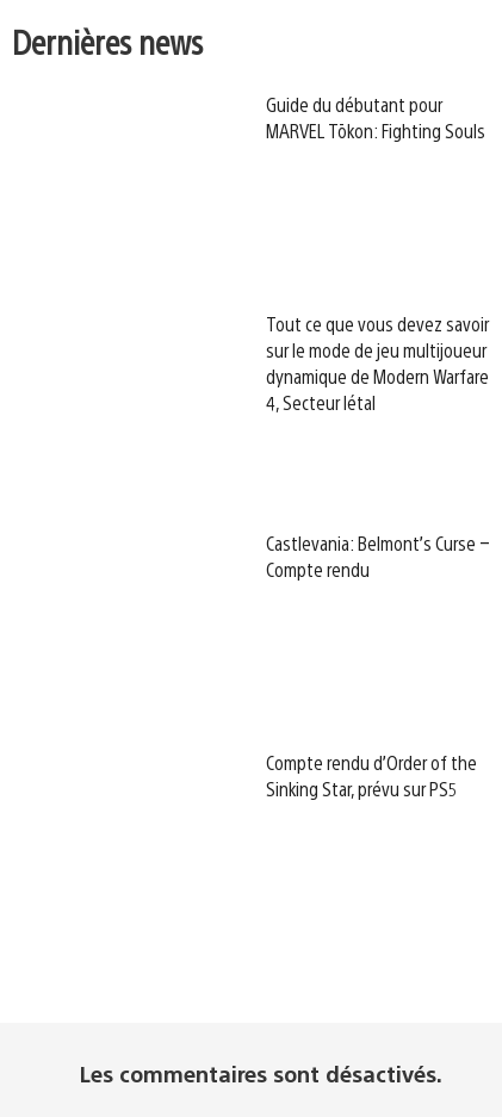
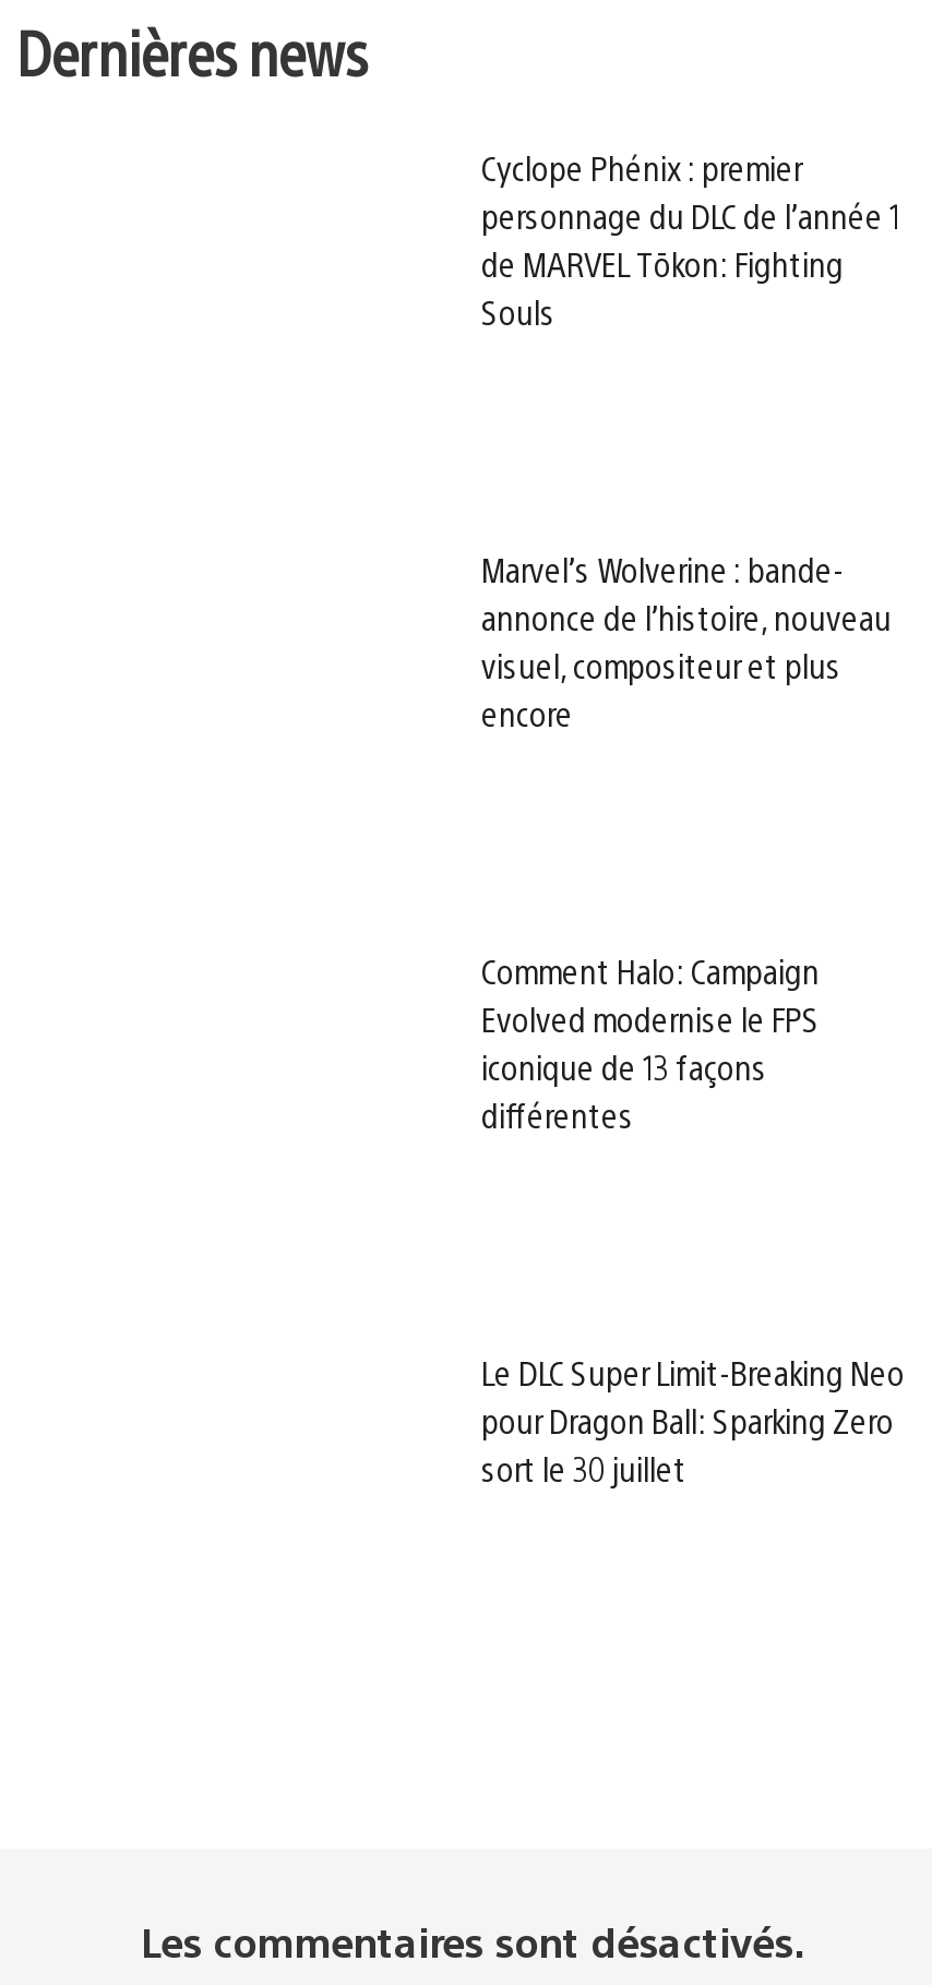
- Guide du débutant pour
- MARVEL Tōkon: Fighting Souls
+ Cyclope Phénix : premier
+ personnage du DLC de l’année 1
+ de MARVEL Tōkon: Fighting
+ Souls

- Tout ce que vous devez savoir
- sur le mode de jeu multijoueur
- dynamique de Modern Warfare
- 4, Secteur létal
+ Marvel’s Wolverine : bande-
+ annonce de l’histoire, nouveau
+ visuel, compositeur et plus
+ encore

- Castlevania: Belmont’s Curse –
- Compte rendu
+ Comment Halo: Campaign
+ Evolved modernise le FPS
+ iconique de 13 façons
+ différentes

- Compte rendu d’Order of the
- Sinking Star, prévu sur PS5
+ Le DLC Super Limit-Breaking Neo
+ pour Dragon Ball: Sparking Zero
+ sort le 30 juillet
